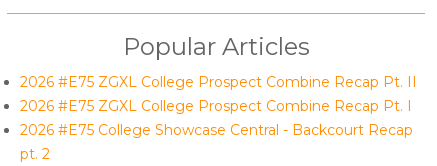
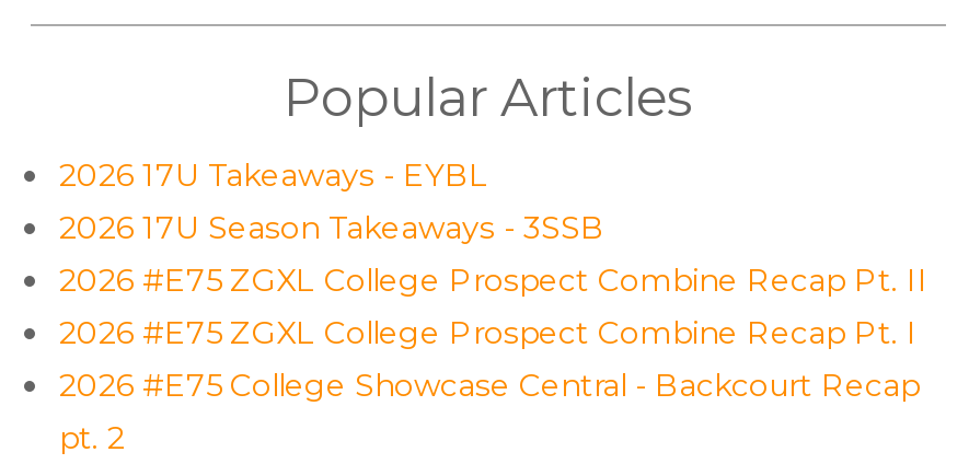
+ 2026 17U Takeaways - EYBL
+ 2026 17U Season Takeaways - 3SSB
